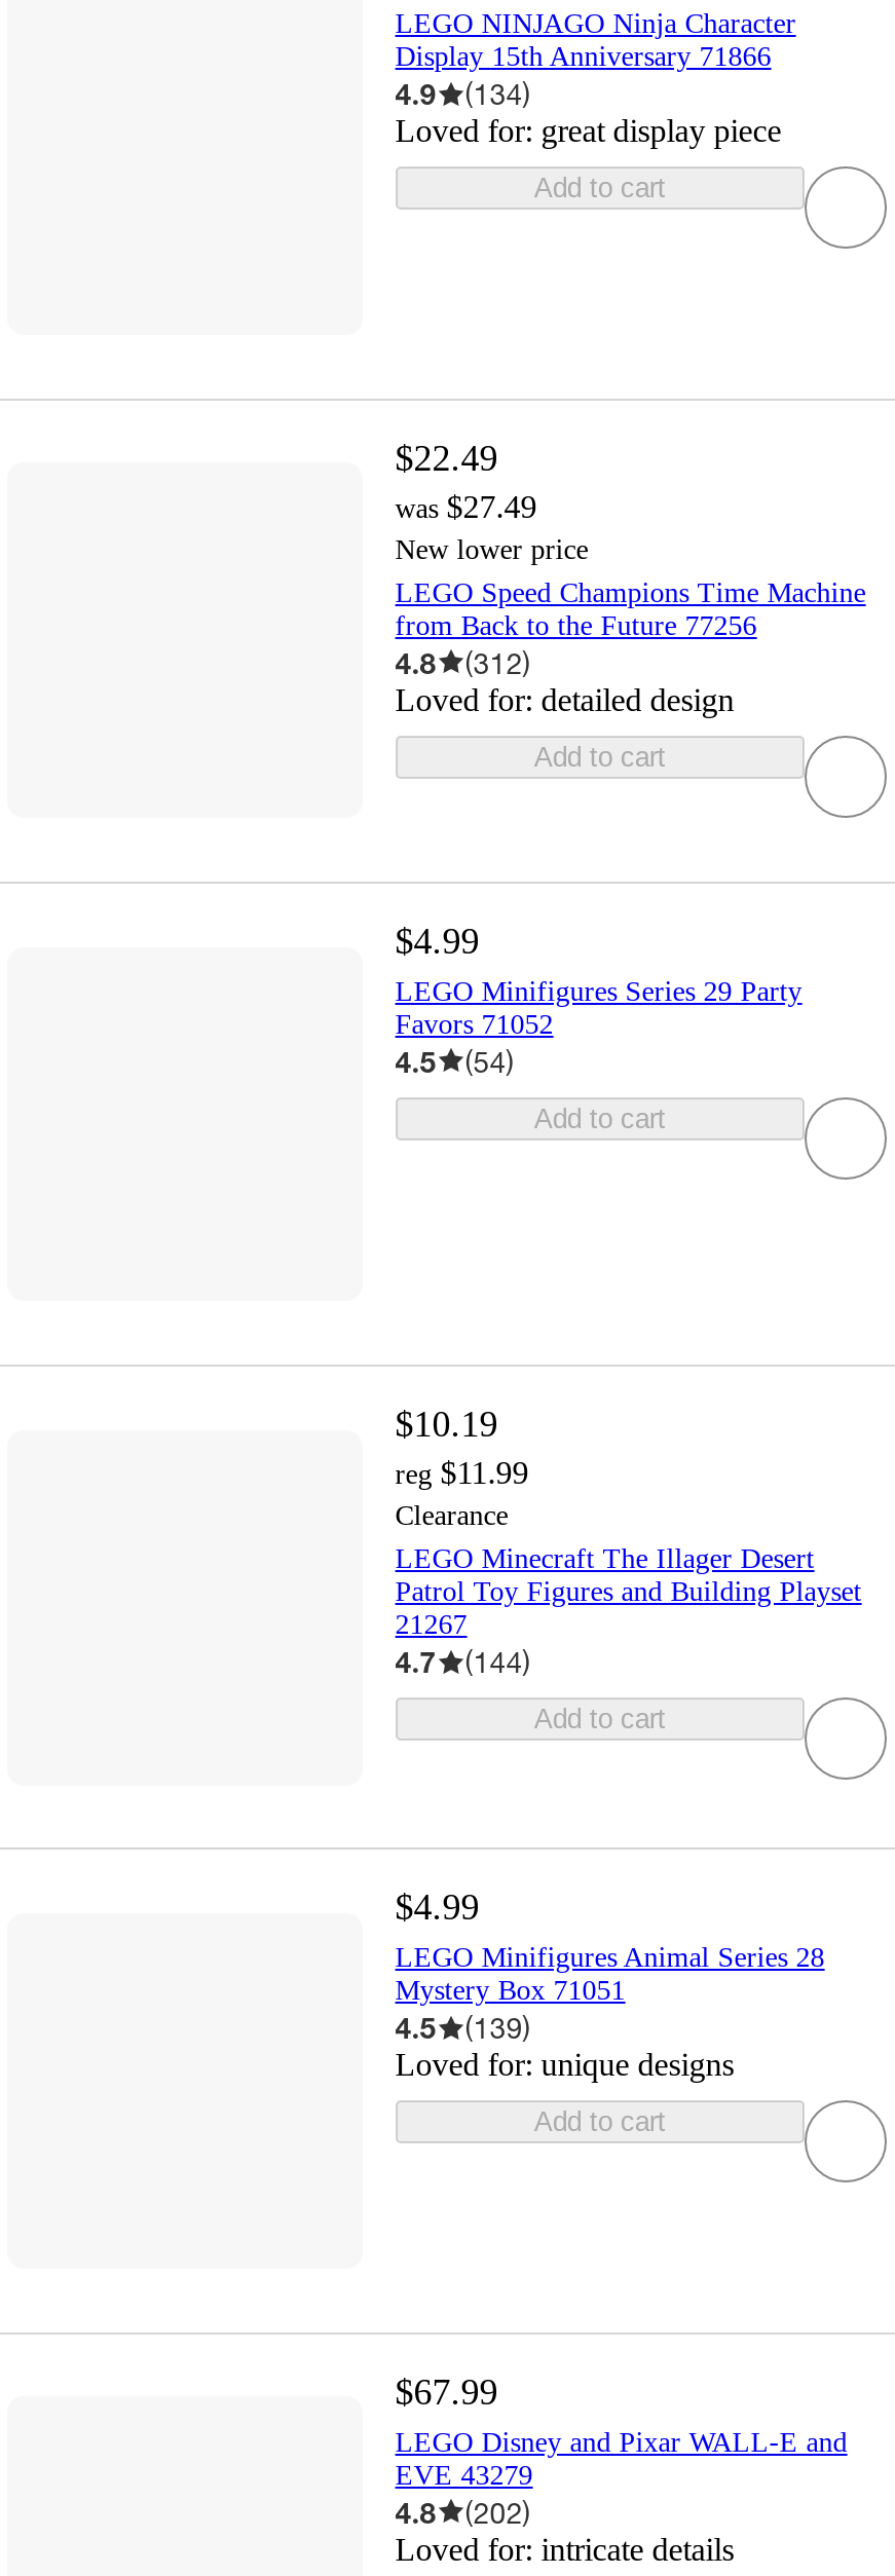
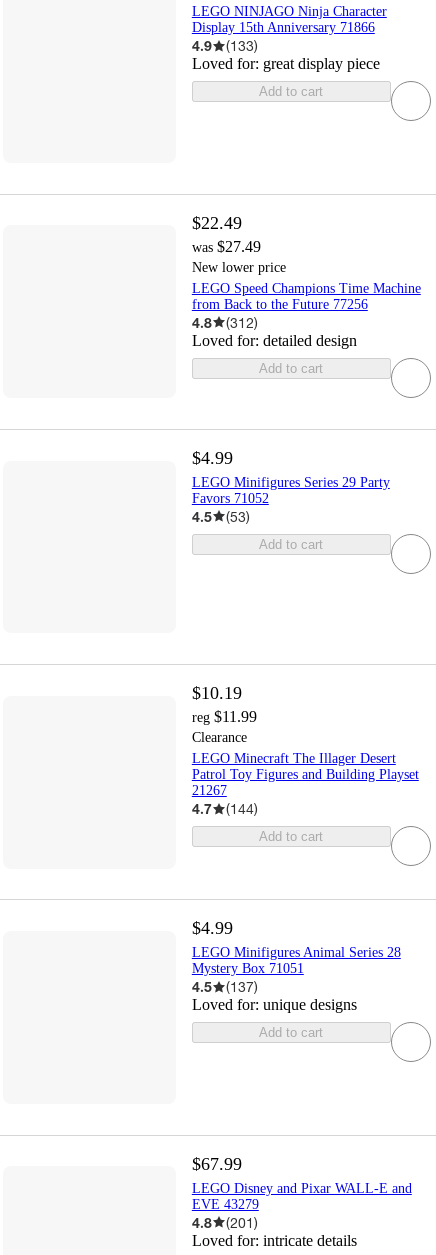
- 4.9 (134)
+ 4.9 (133)

- 4.5 (54)
+ 4.5 (53)

- 4.5 (139)
+ 4.5 (137)

- 4.8 (202)
+ 4.8 (201)
